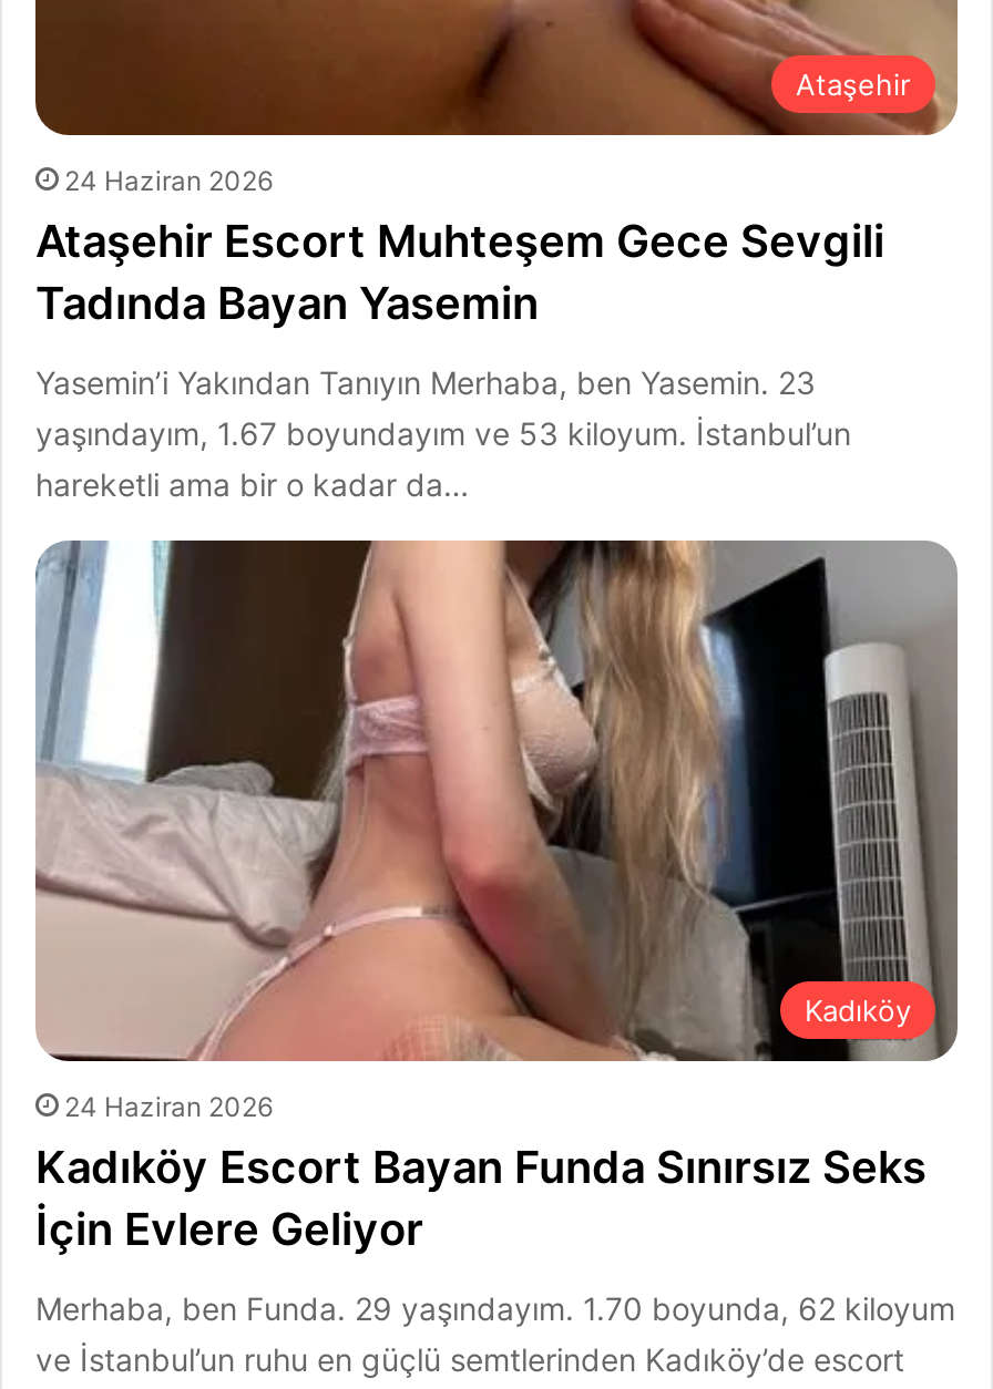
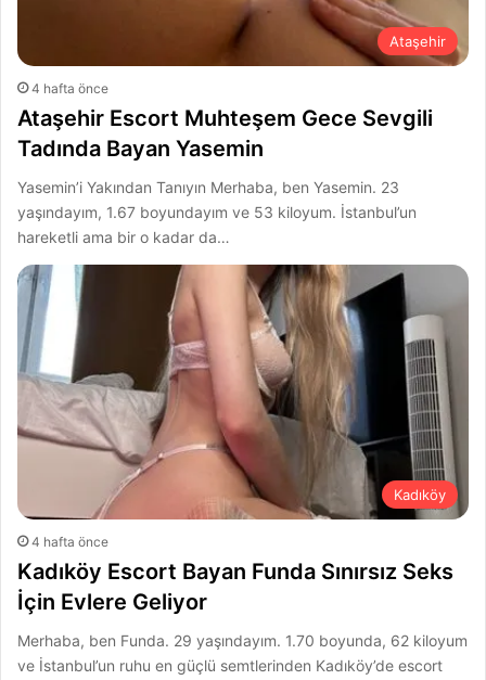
- 24 Haziran 2026
+ 4 hafta önce

- 24 Haziran 2026
+ 4 hafta önce
